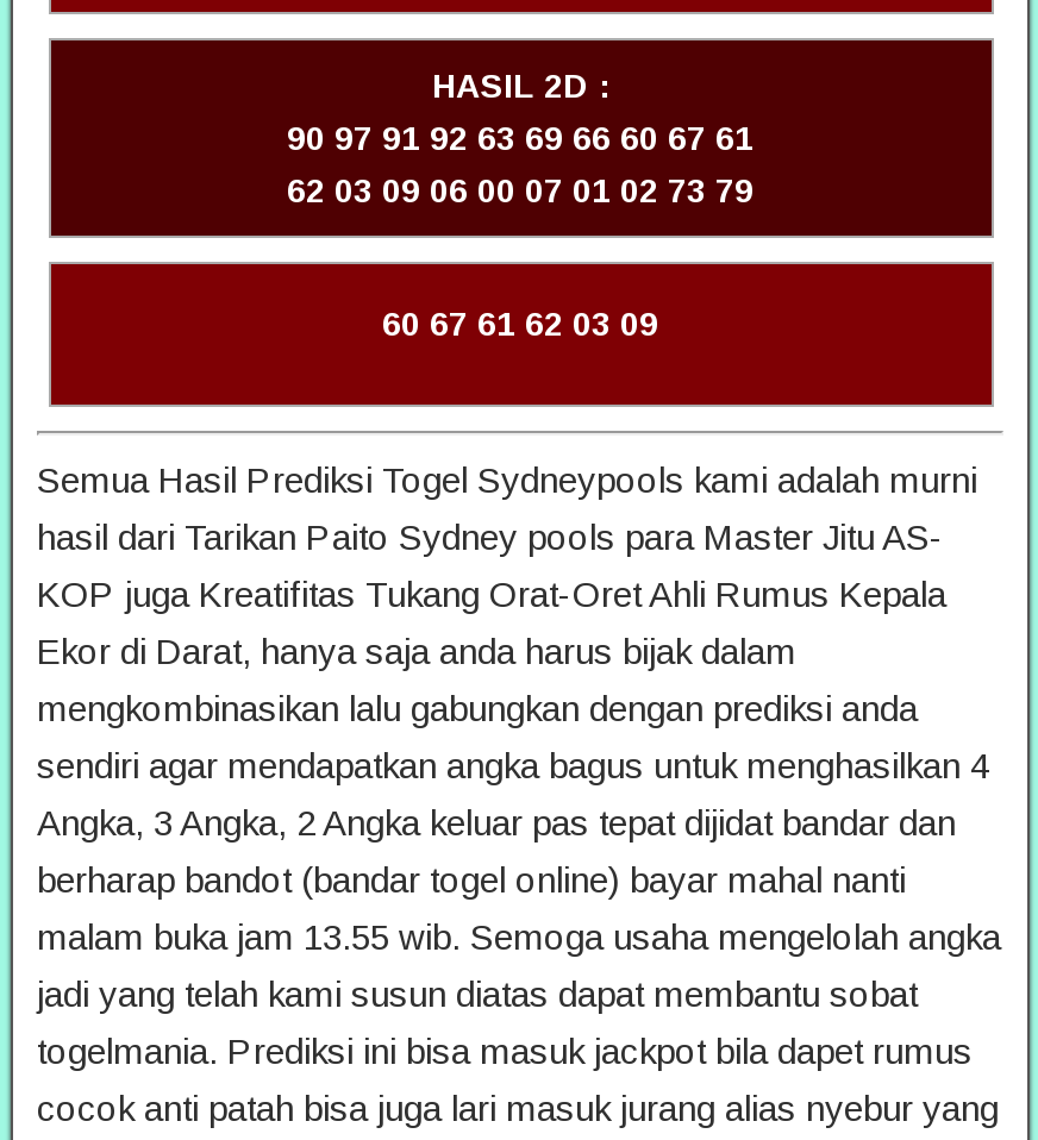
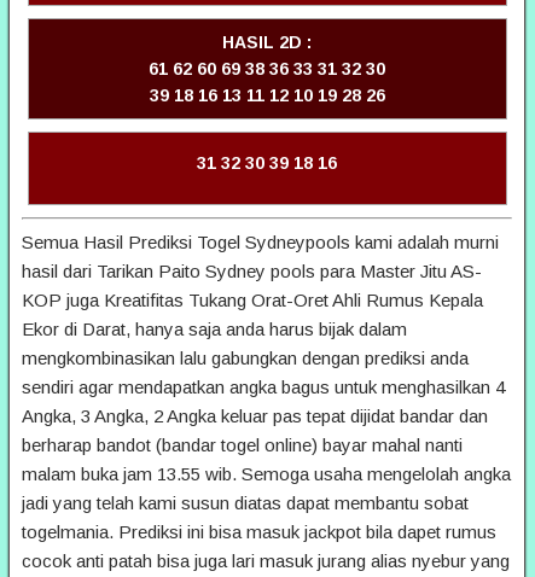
- 90 97 91 92 63 69 66 60 67 61
+ 61 62 60 69 38 36 33 31 32 30

- 62 03 09 06 00 07 01 02 73 79
+ 39 18 16 13 11 12 10 19 28 26

- 60 67 61 62 03 09
+ 31 32 30 39 18 16
